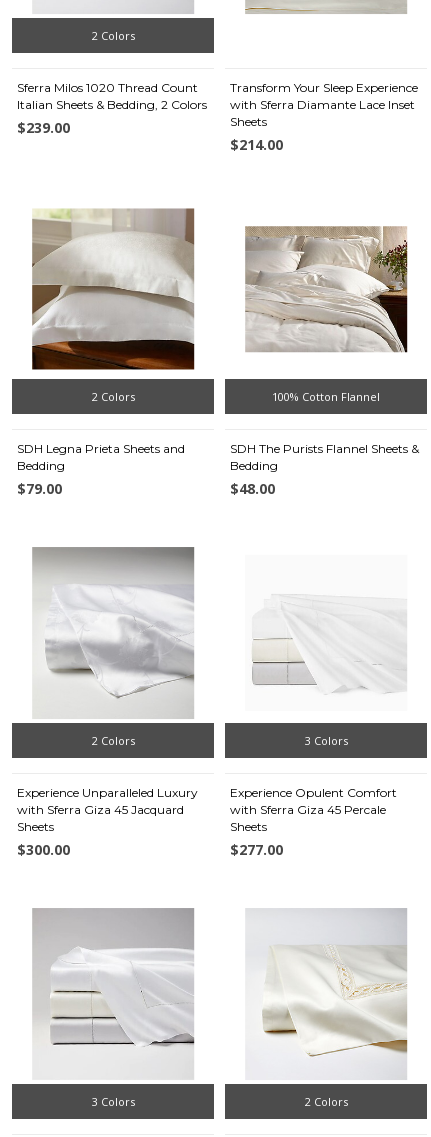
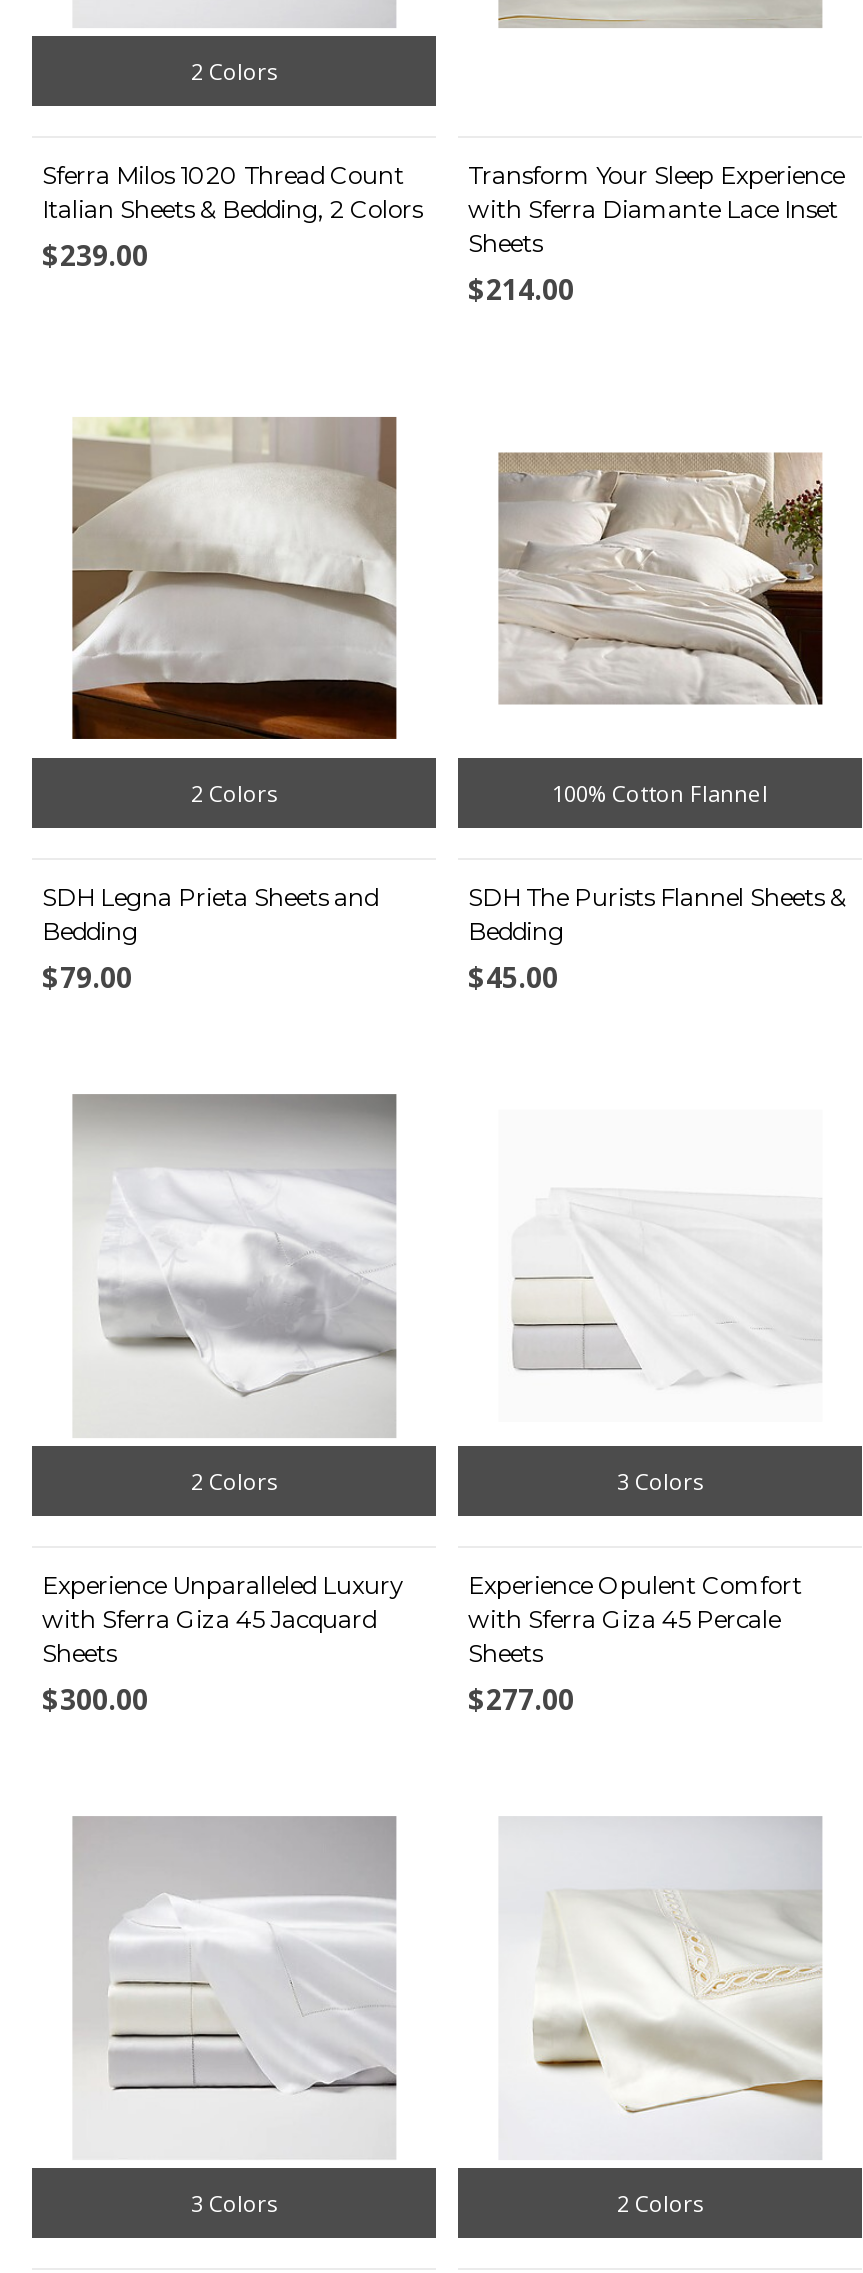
- $48.00
+ $45.00
